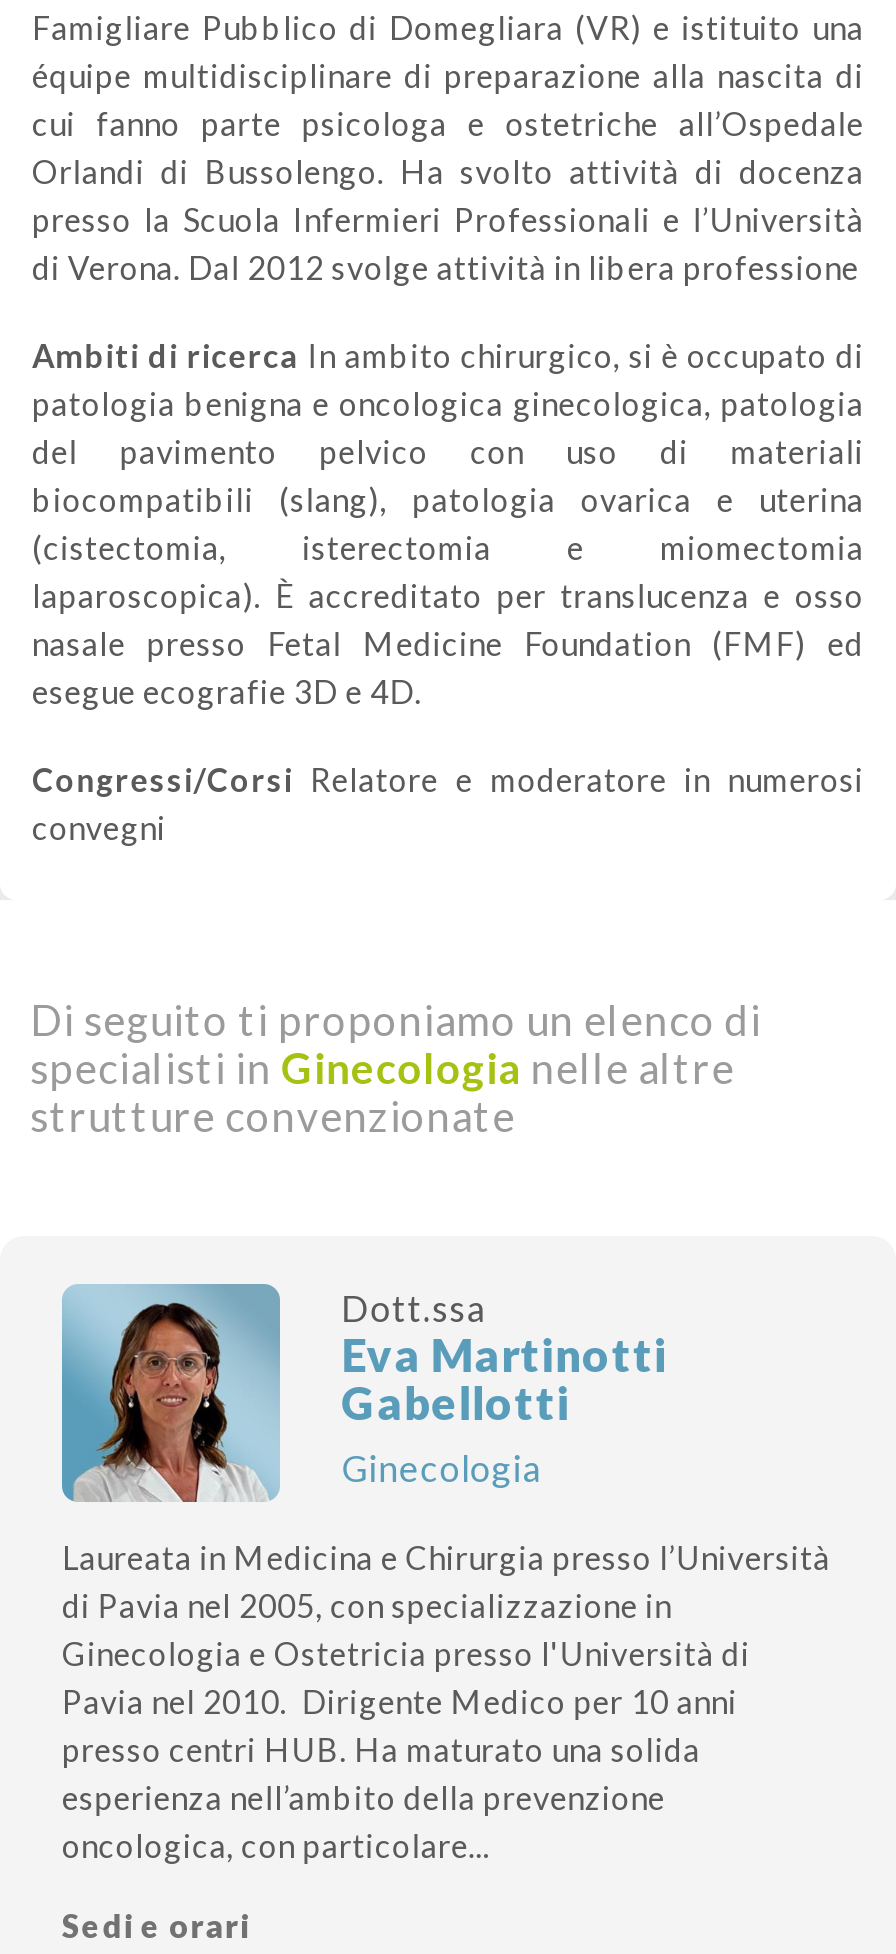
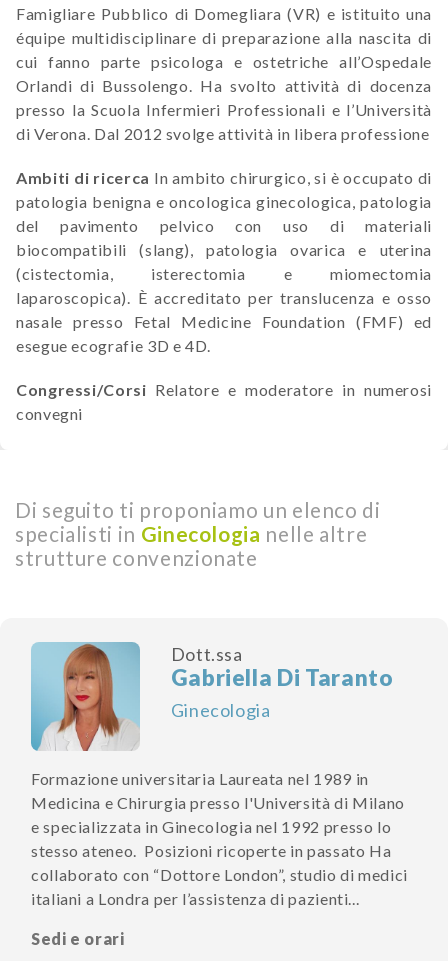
- [image]
- Laureata in Medicina e Chirurgia presso l’Università
- di Pavia nel 2005, con specializzazione in
- Ginecologia e Ostetricia presso l'Università di
- Pavia nel 2010. Dirigente Medico per 10 anni
- presso centri HUB. Ha maturato una solida
- esperienza nell’ambito della prevenzione
- oncologica, con particolare...
+ [image]
+ Formazione universitaria Laureata nel 1989 in
+ Medicina e Chirurgia presso l'Università di Milano
+ e specializzata in Ginecologia nel 1992 presso lo
+ stesso ateneo. Posizioni ricoperte in passato Ha
+ collaborato con “Dottore London”, studio di medici
+ italiani a Londra per l’assistenza di pazienti...

- Eva Martinotti
- Gabellotti
+ Gabriella Di Taranto
